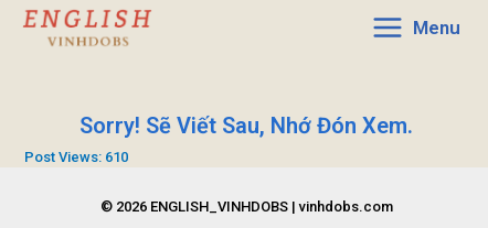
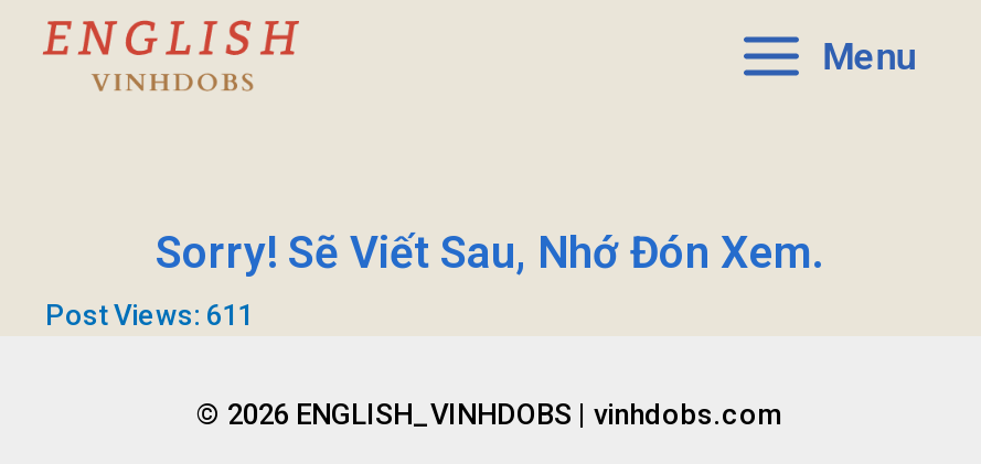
- Post Views: 610
+ Post Views: 611
